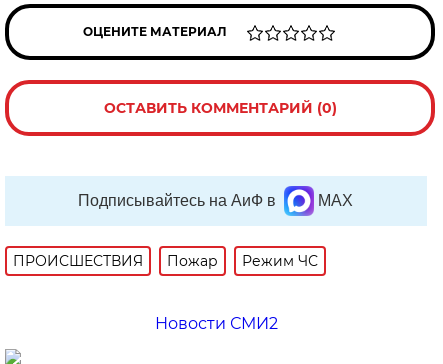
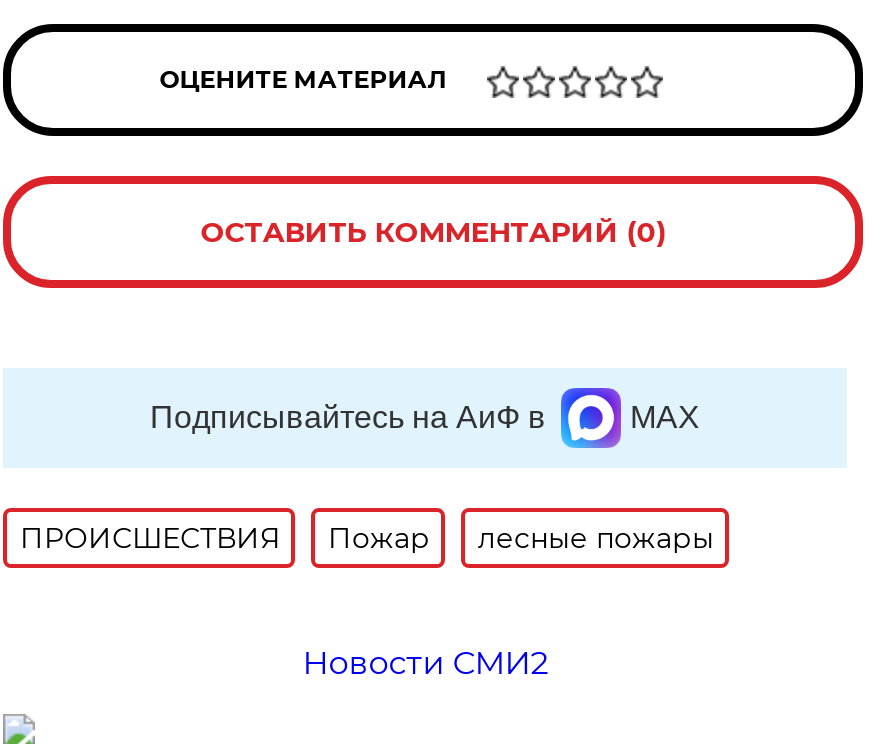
- Режим ЧС
+ лесные пожары
